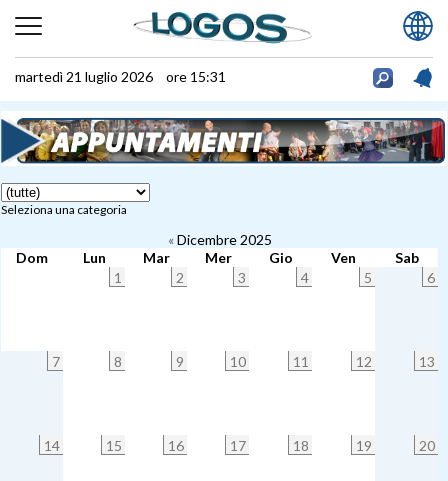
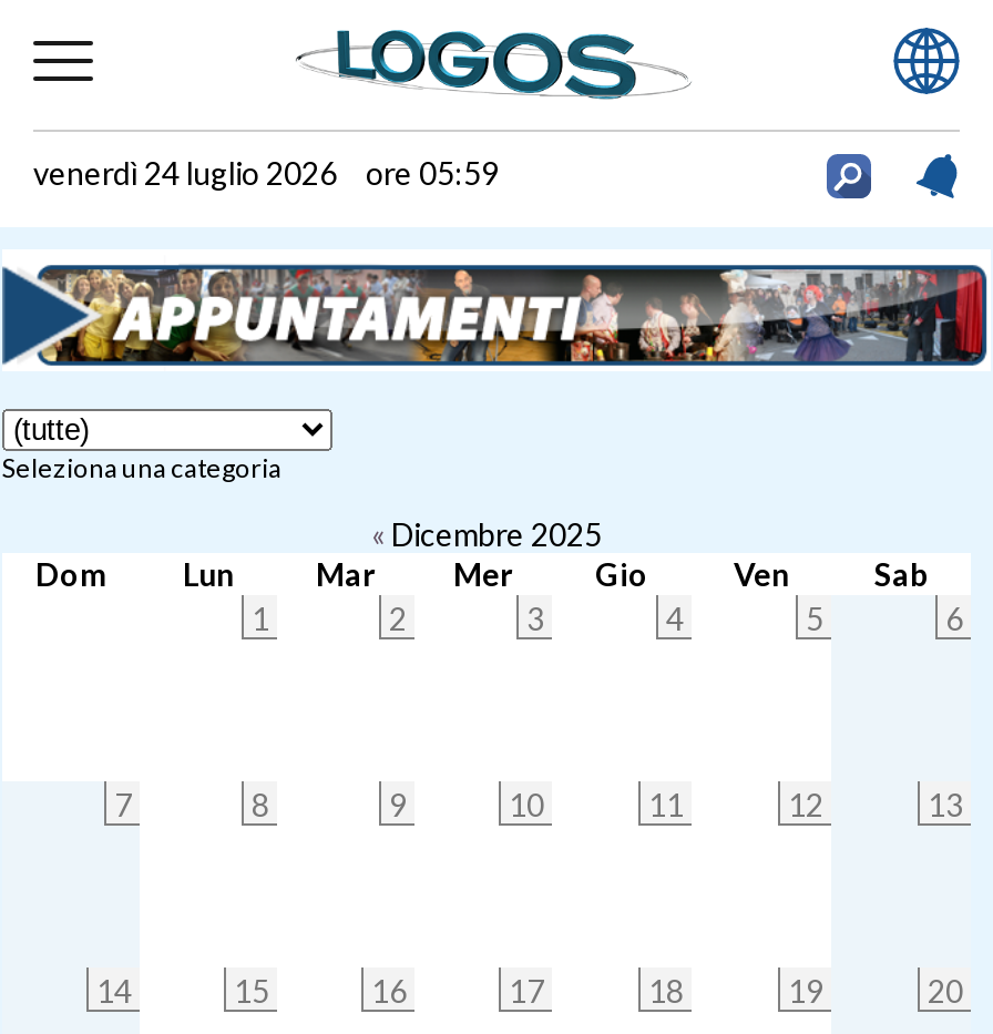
- martedì 21 luglio 2026 ore 15:31
+ venerdì 24 luglio 2026 ore 05:59
